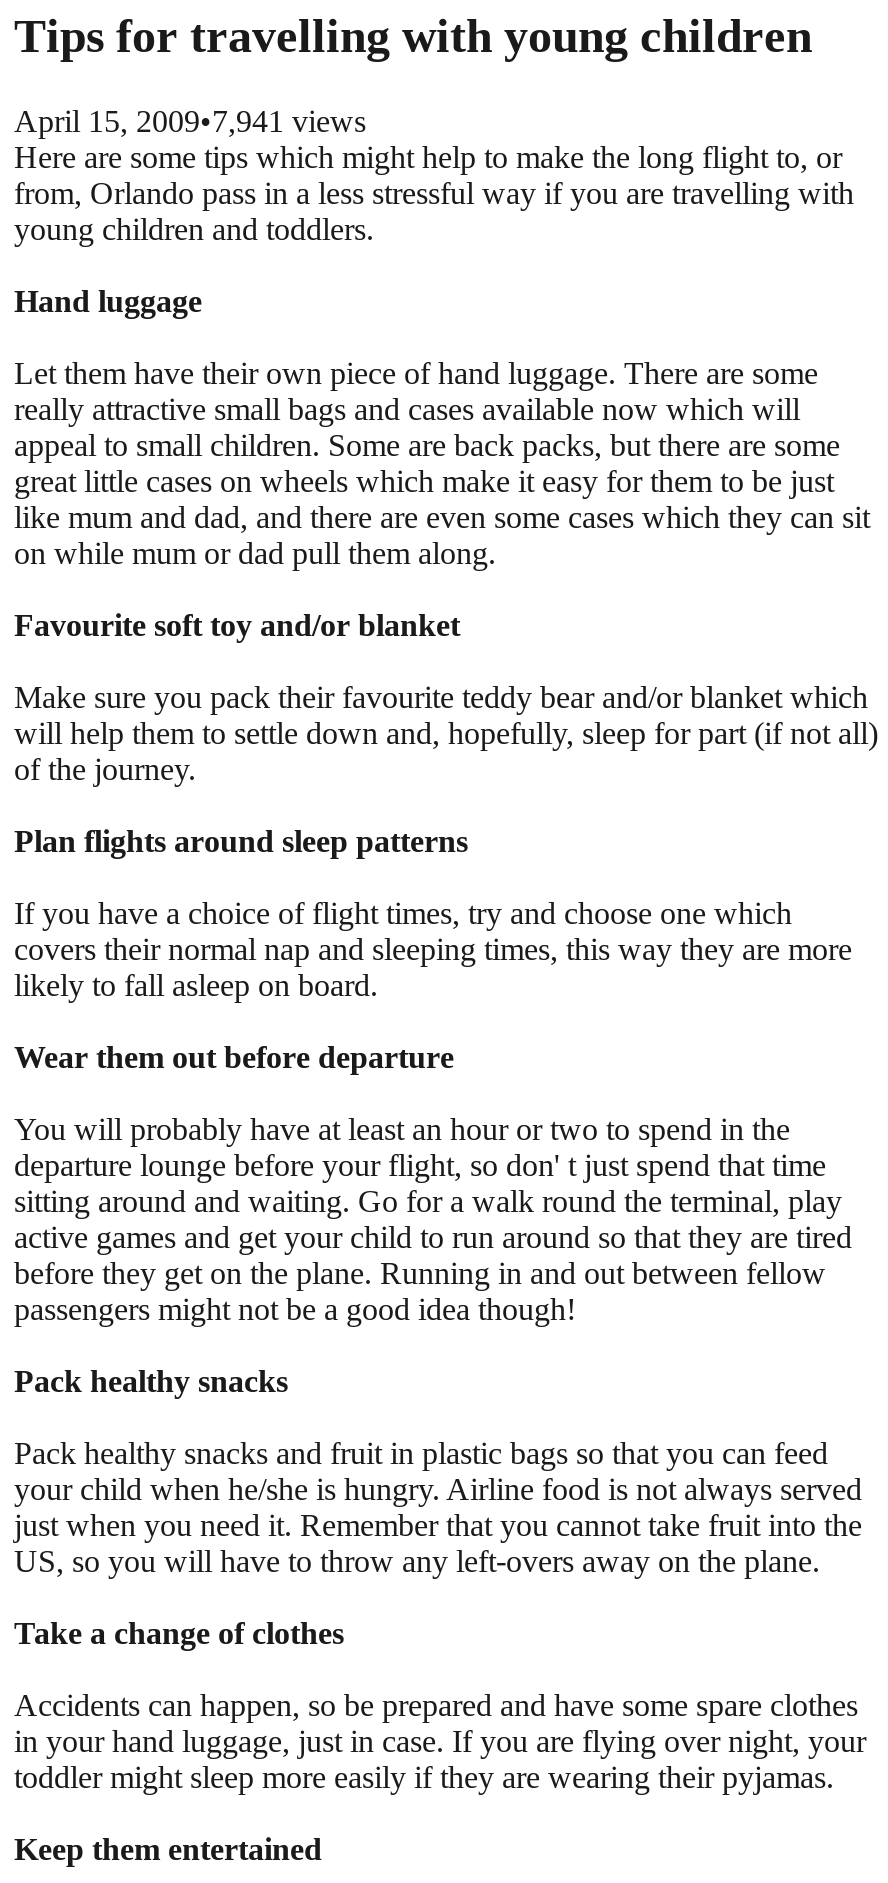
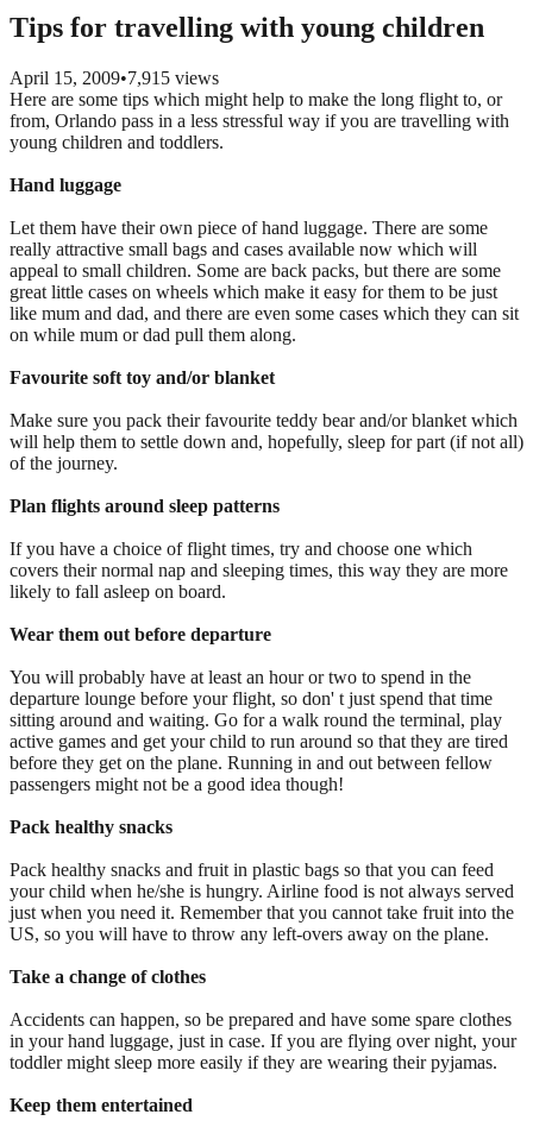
- April 15, 2009•7,941 views
+ April 15, 2009•7,915 views
